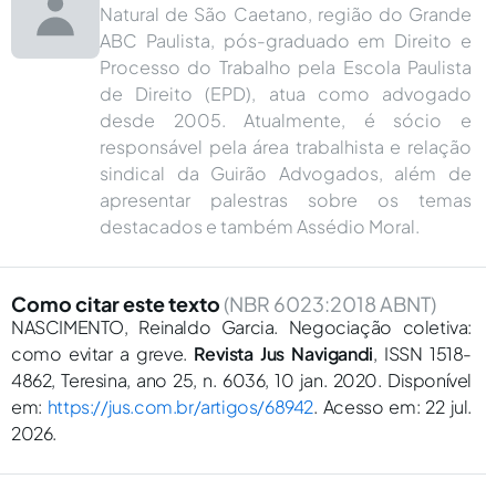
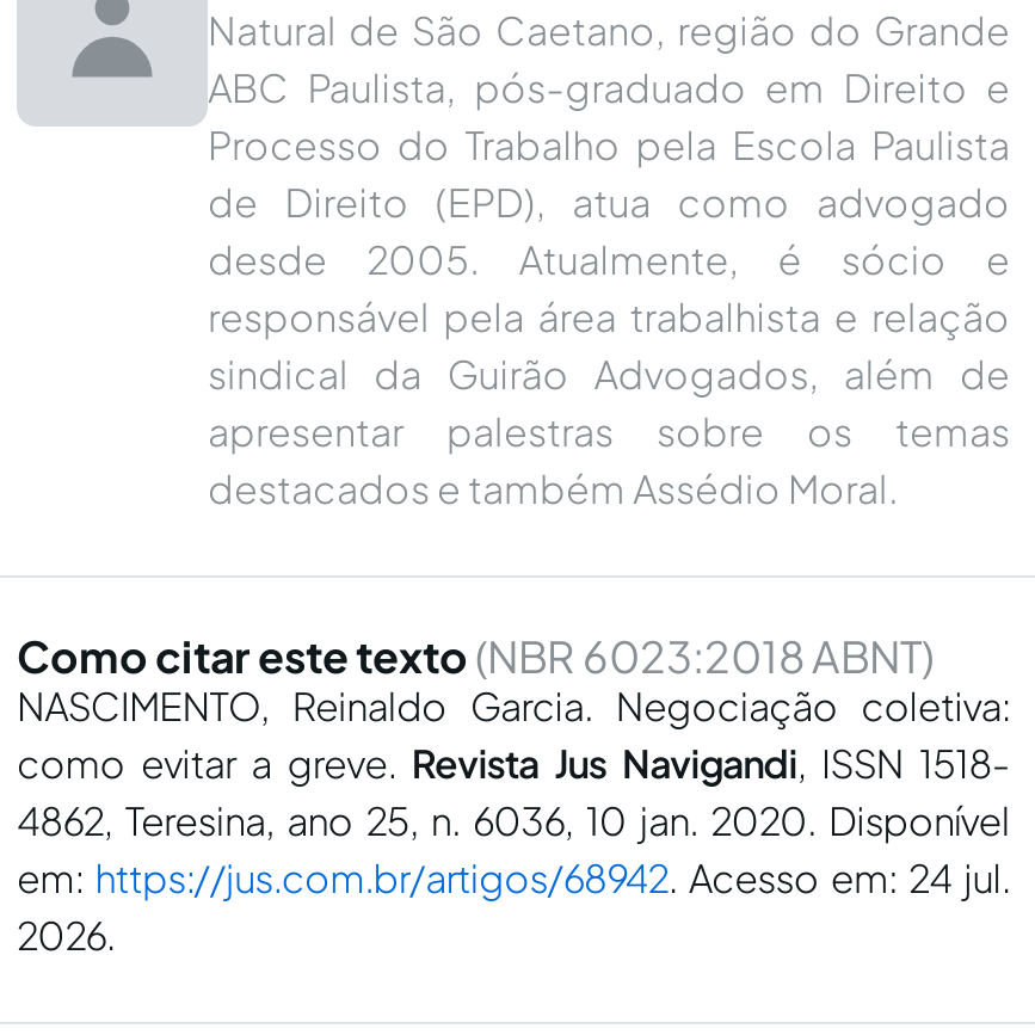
- em: https://jus.com.br/artigos/68942. Acesso em: 22 jul.
+ em: https://jus.com.br/artigos/68942. Acesso em: 24 jul.
